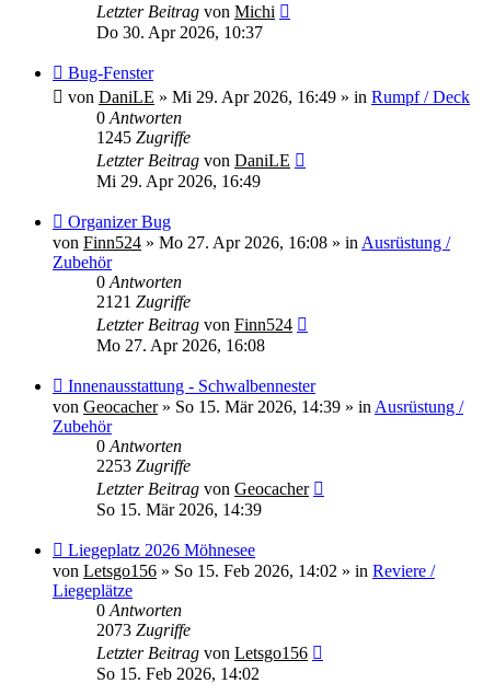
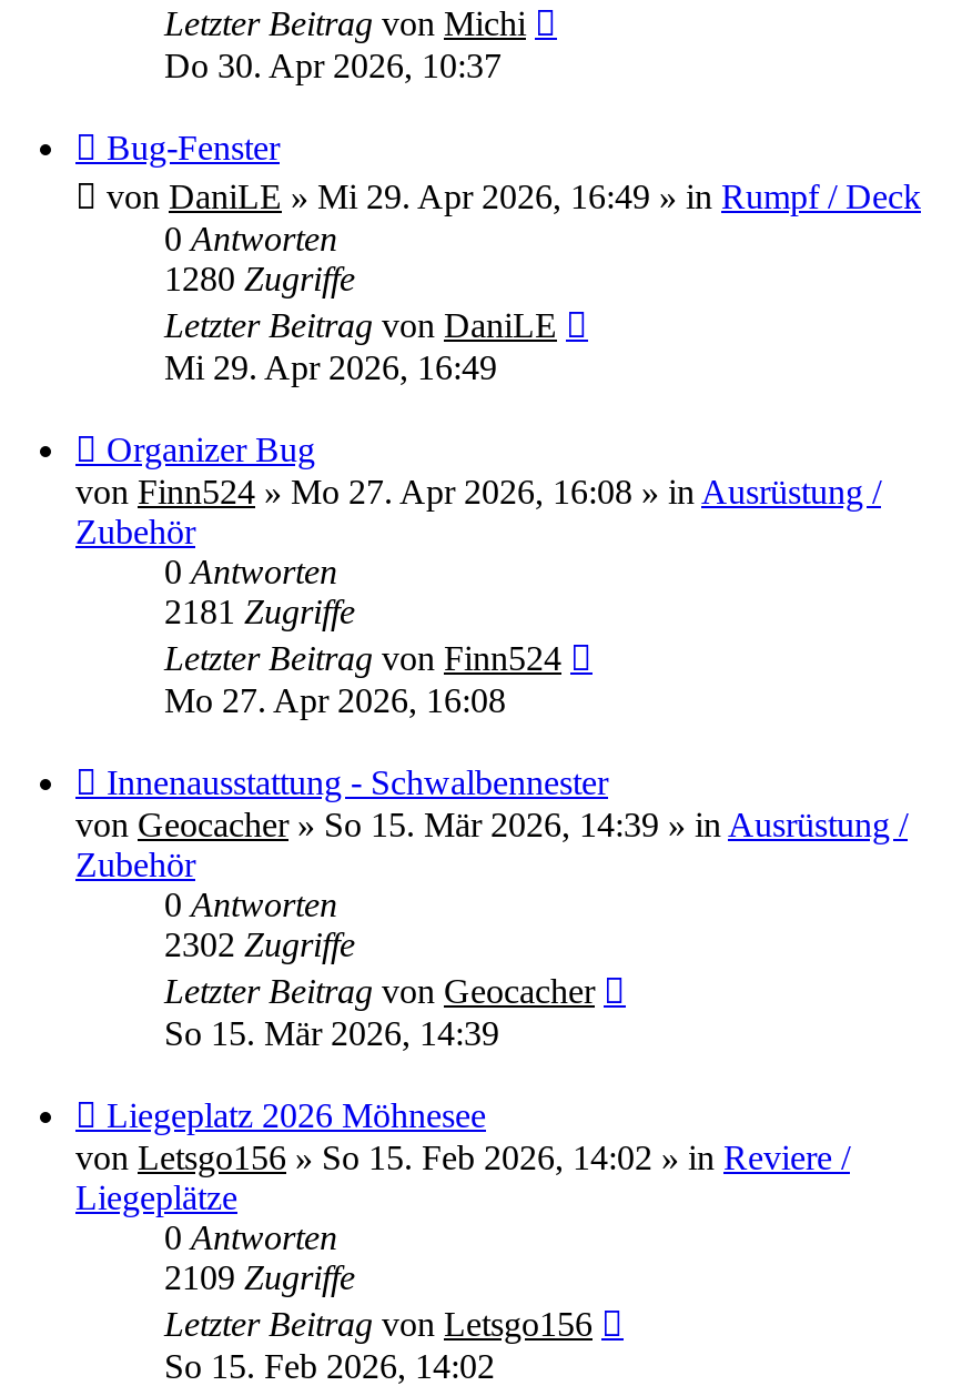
- 1245 Zugriffe
+ 1280 Zugriffe

- 2121 Zugriffe
+ 2181 Zugriffe

- 2253 Zugriffe
+ 2302 Zugriffe

- 2073 Zugriffe
+ 2109 Zugriffe
